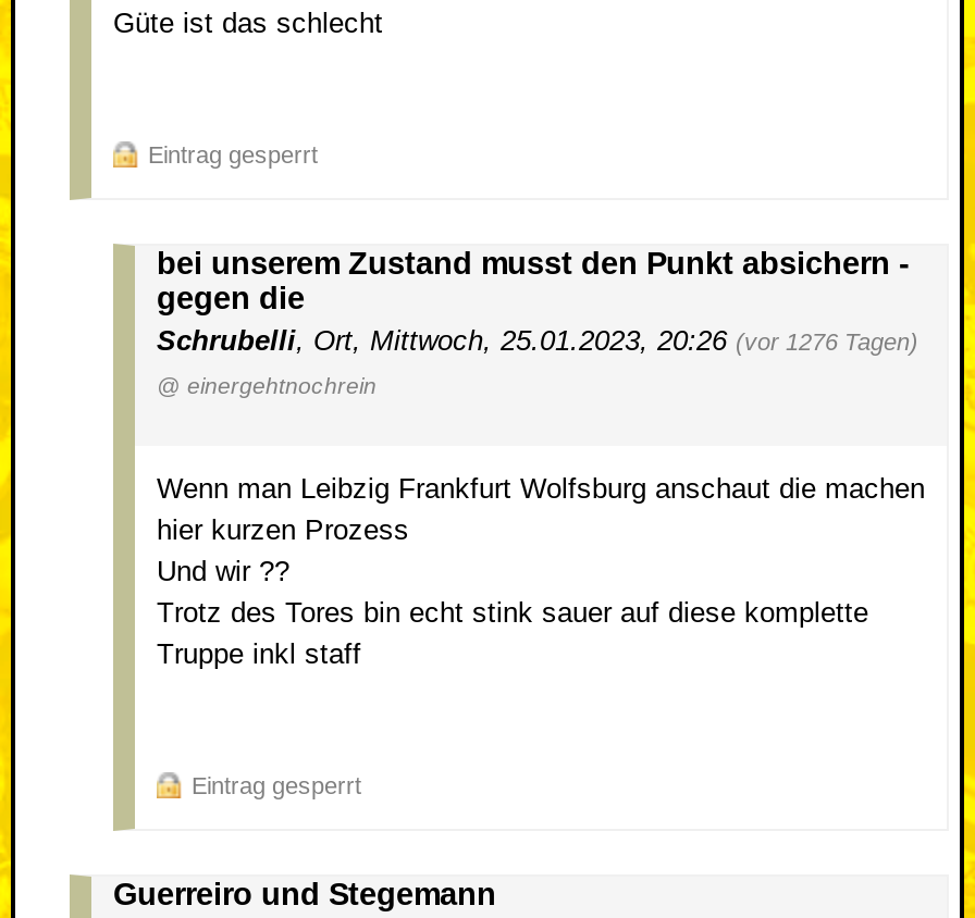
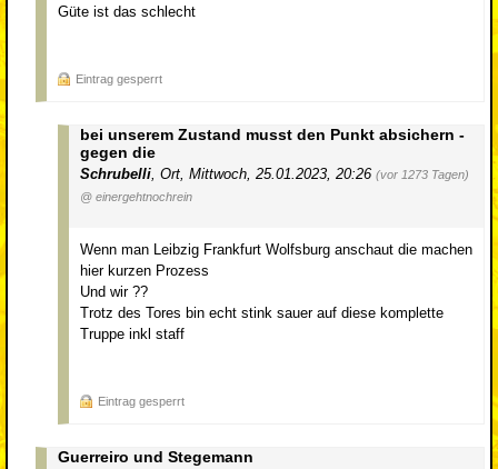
- Schrubelli, Ort, Mittwoch, 25.01.2023, 20:26 (vor 1276 Tagen)
+ Schrubelli, Ort, Mittwoch, 25.01.2023, 20:26 (vor 1273 Tagen)
